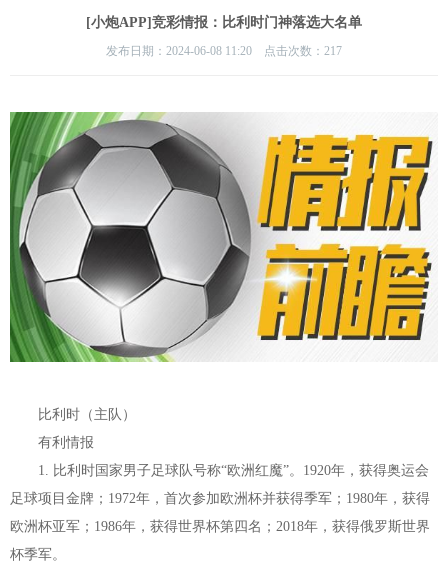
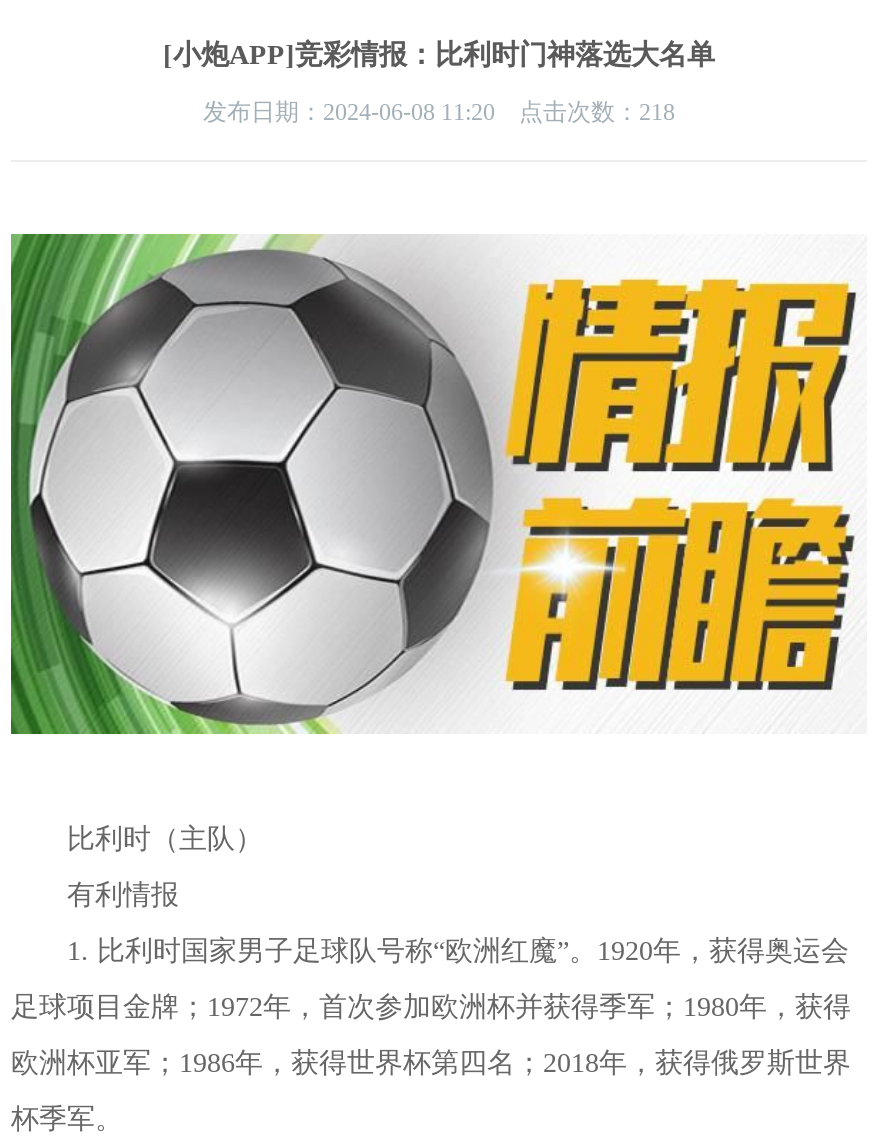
- 发布日期：2024-06-08 11:20 点击次数：217
+ 发布日期：2024-06-08 11:20 点击次数：218
